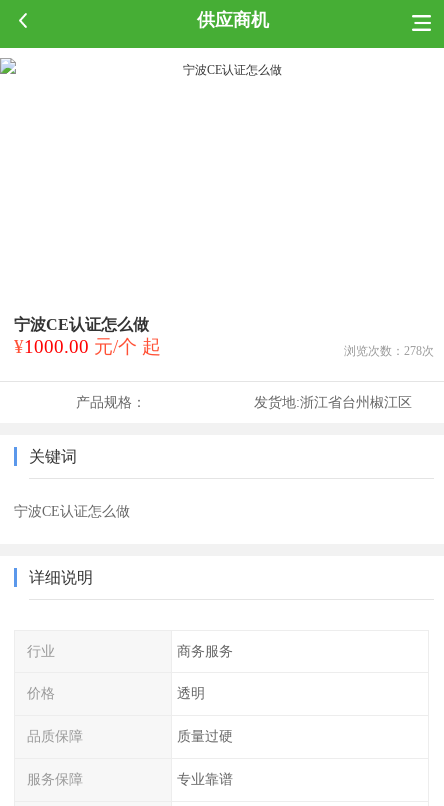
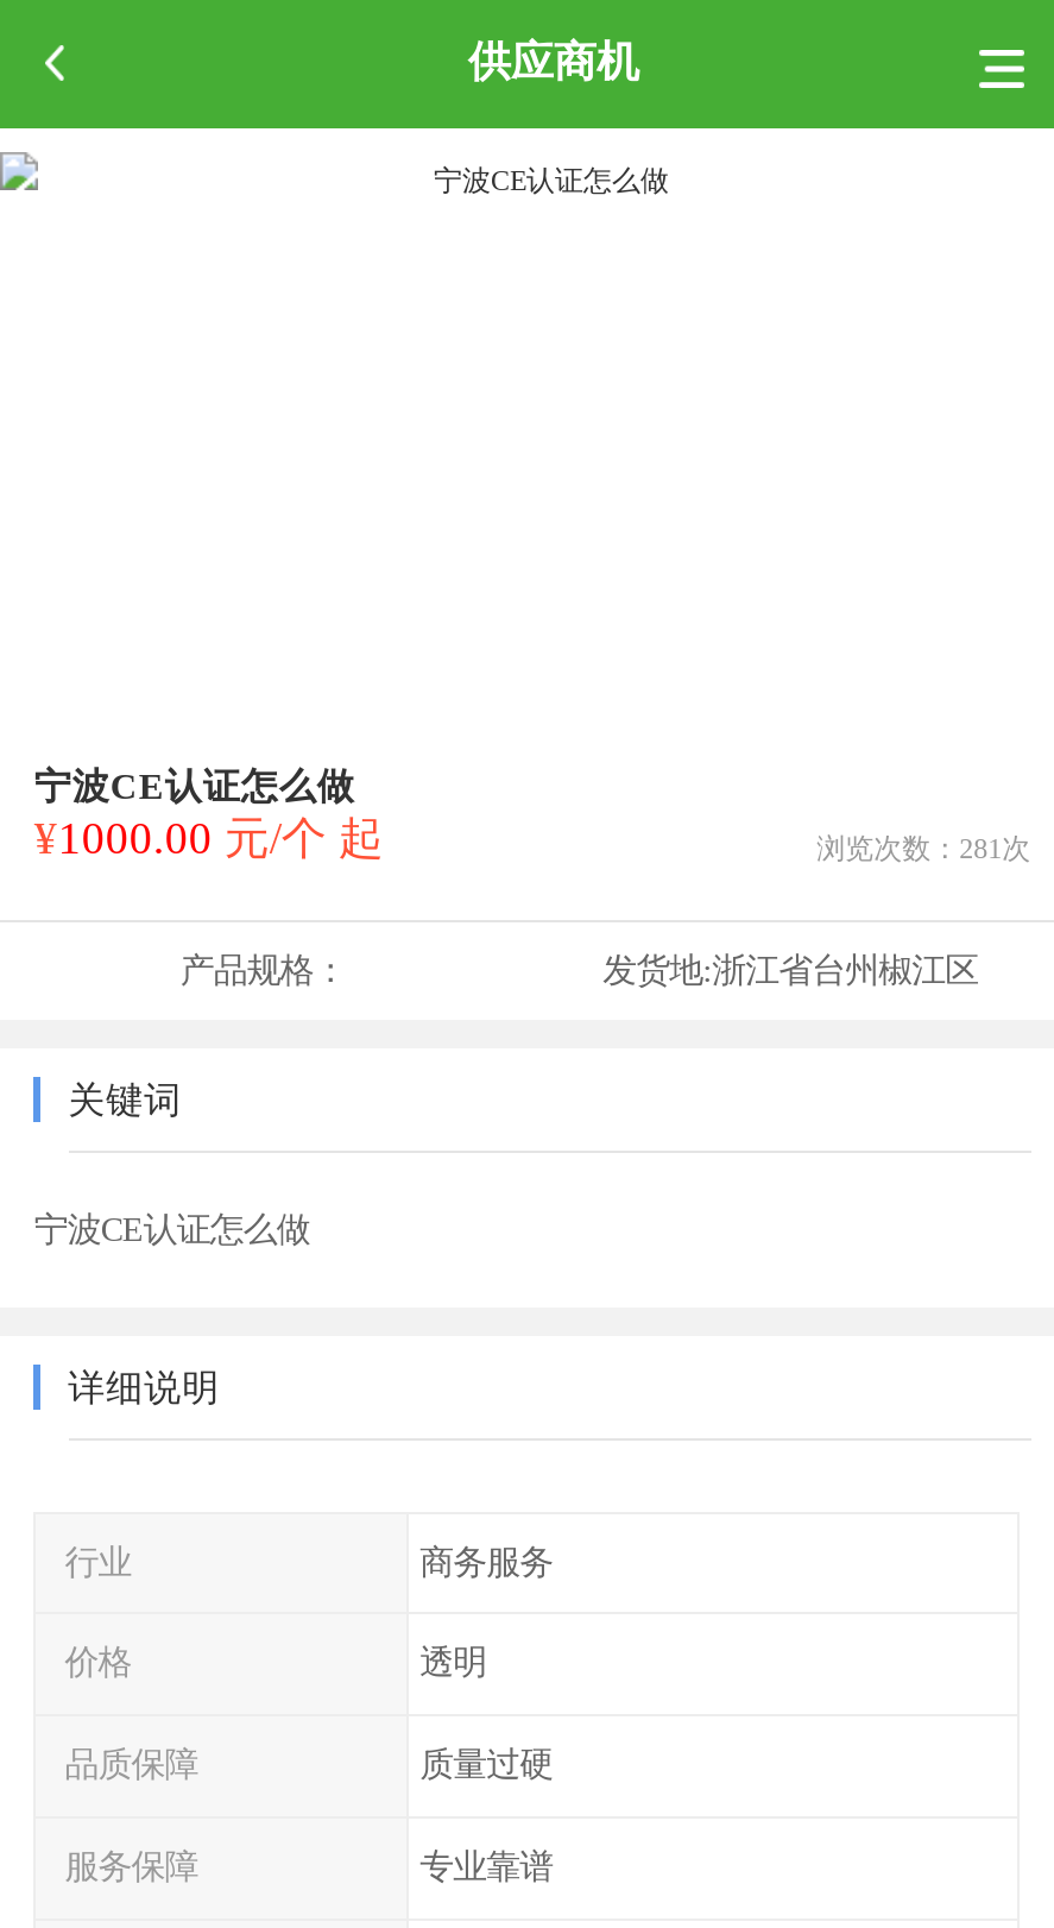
- 浏览次数：278次
+ 浏览次数：281次
